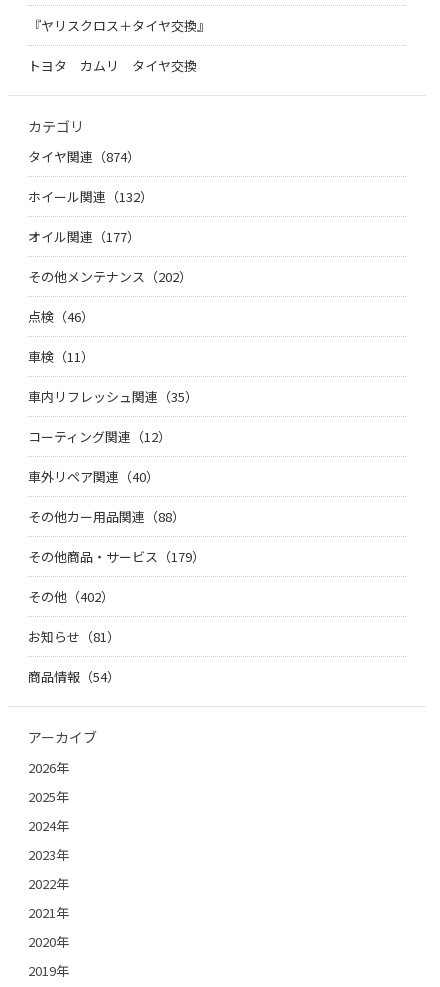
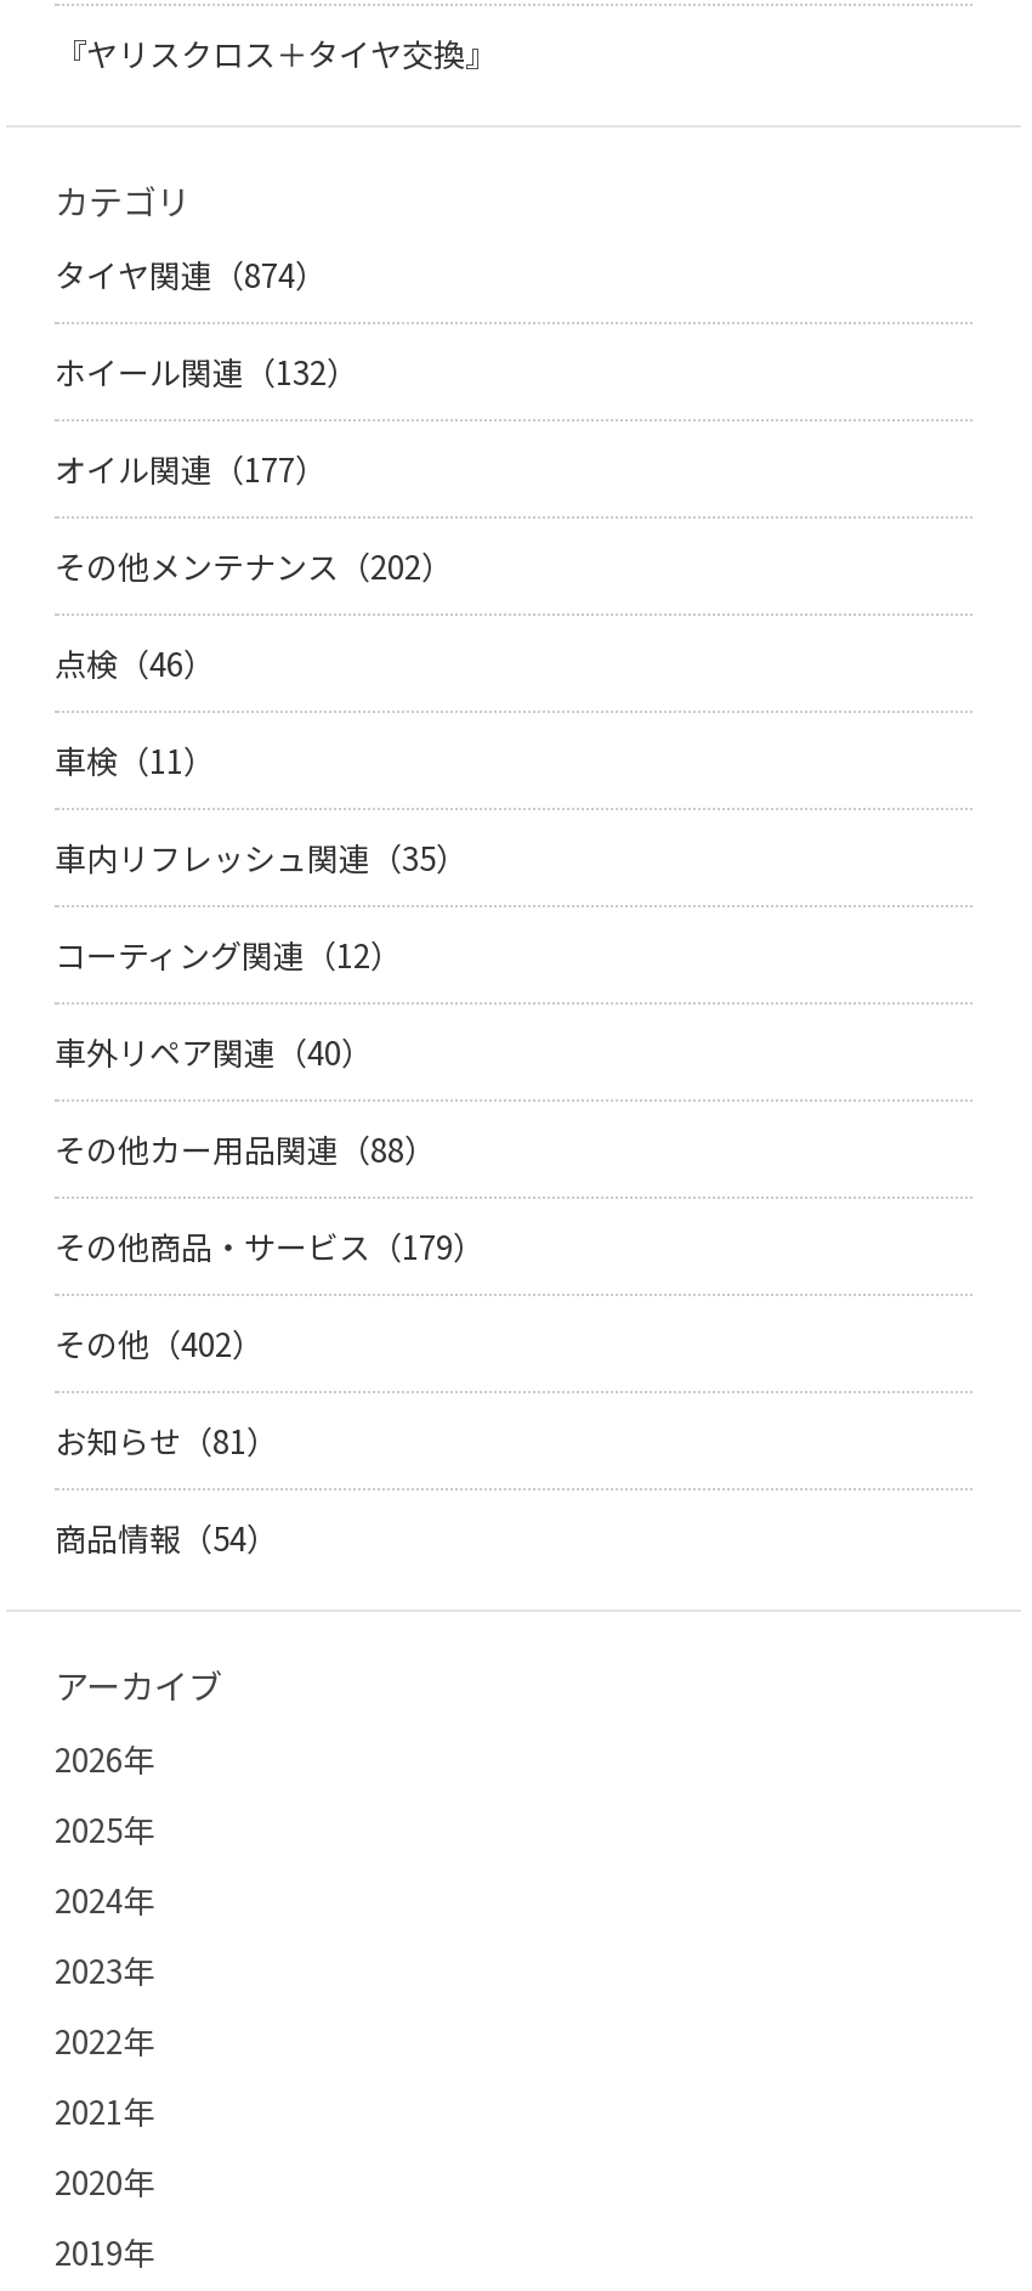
- トヨタ カムリ タイヤ交換
